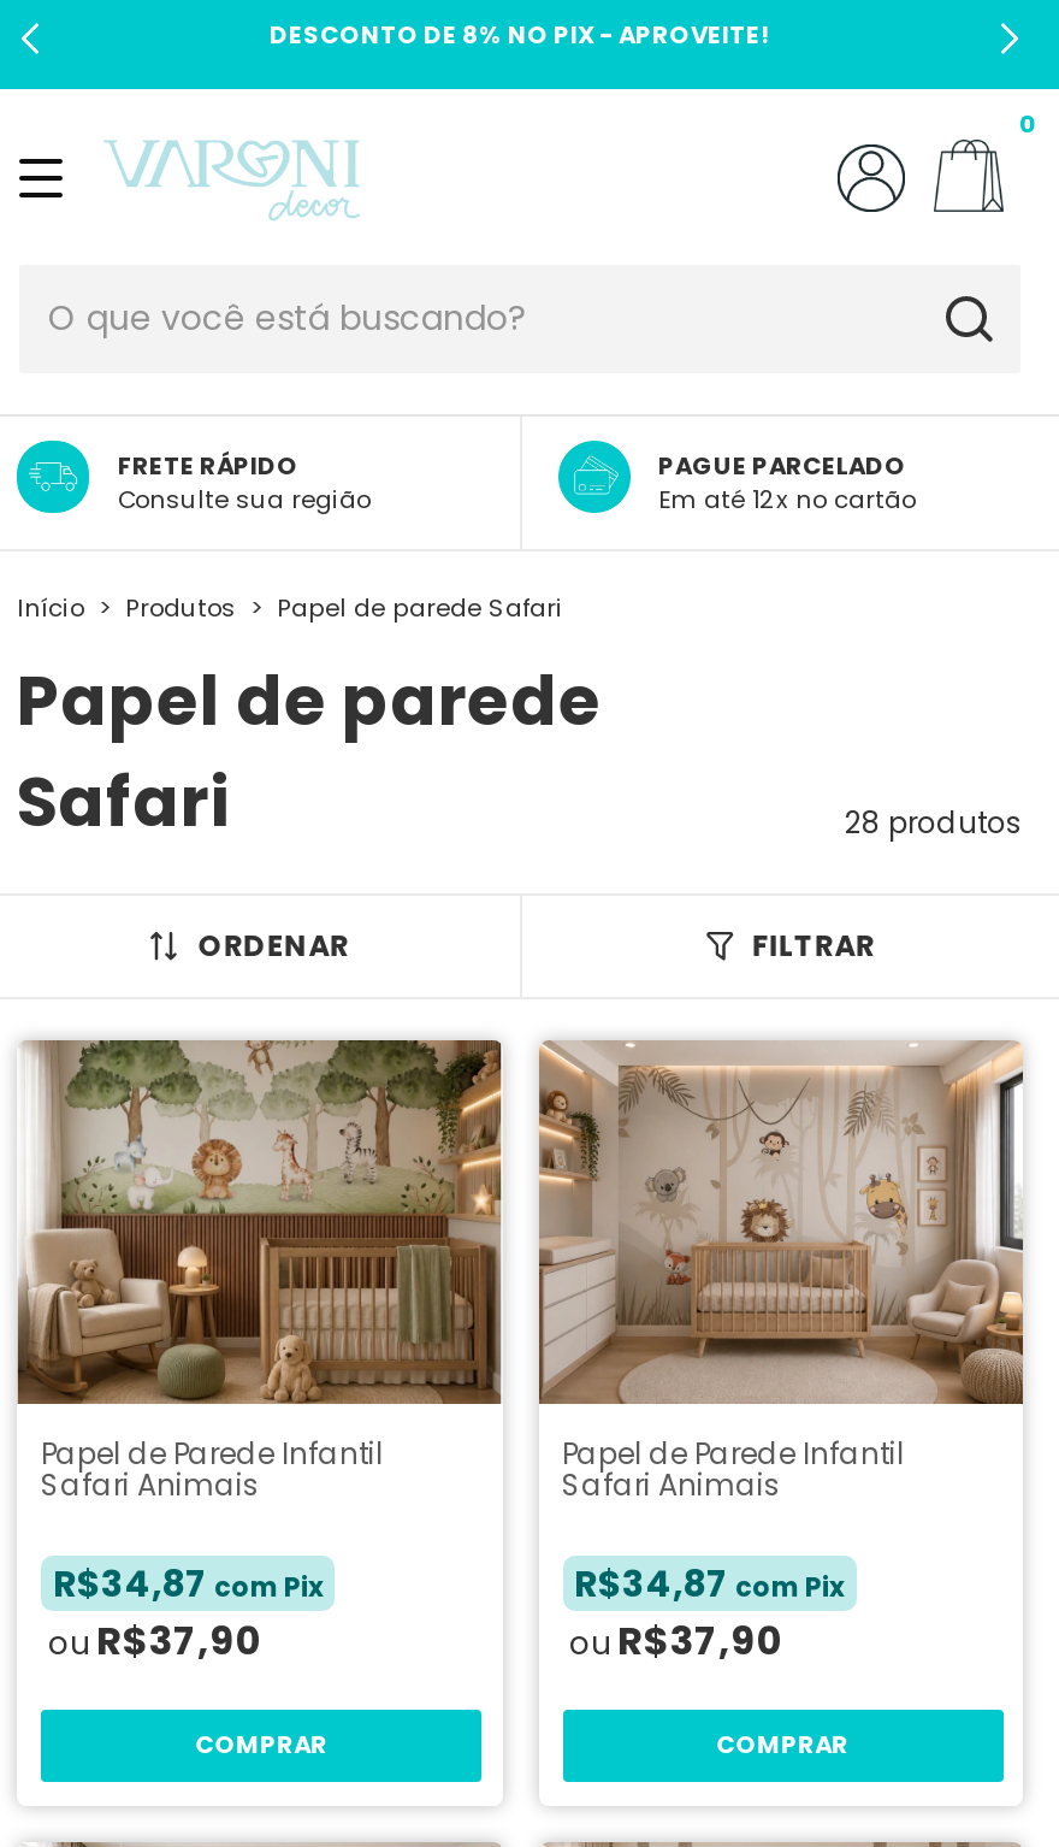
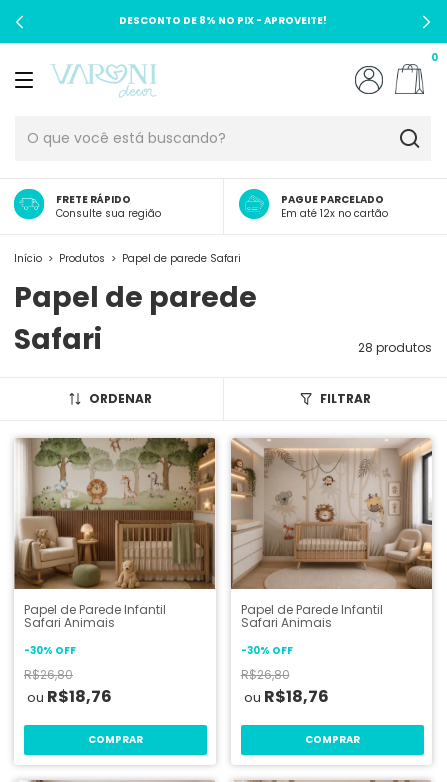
- R$34,87 com Pix
+ R$26,80

- R$34,87 com Pix
+ R$26,80

- R$37,90
+ -30% OFF
+ R$18,76

- R$37,90
+ -30% OFF
+ R$18,76
